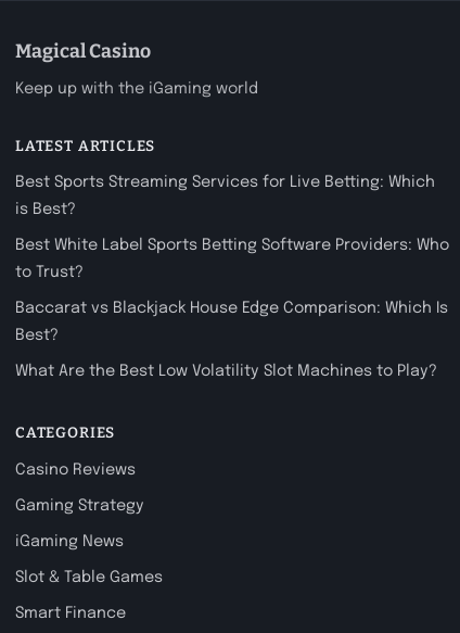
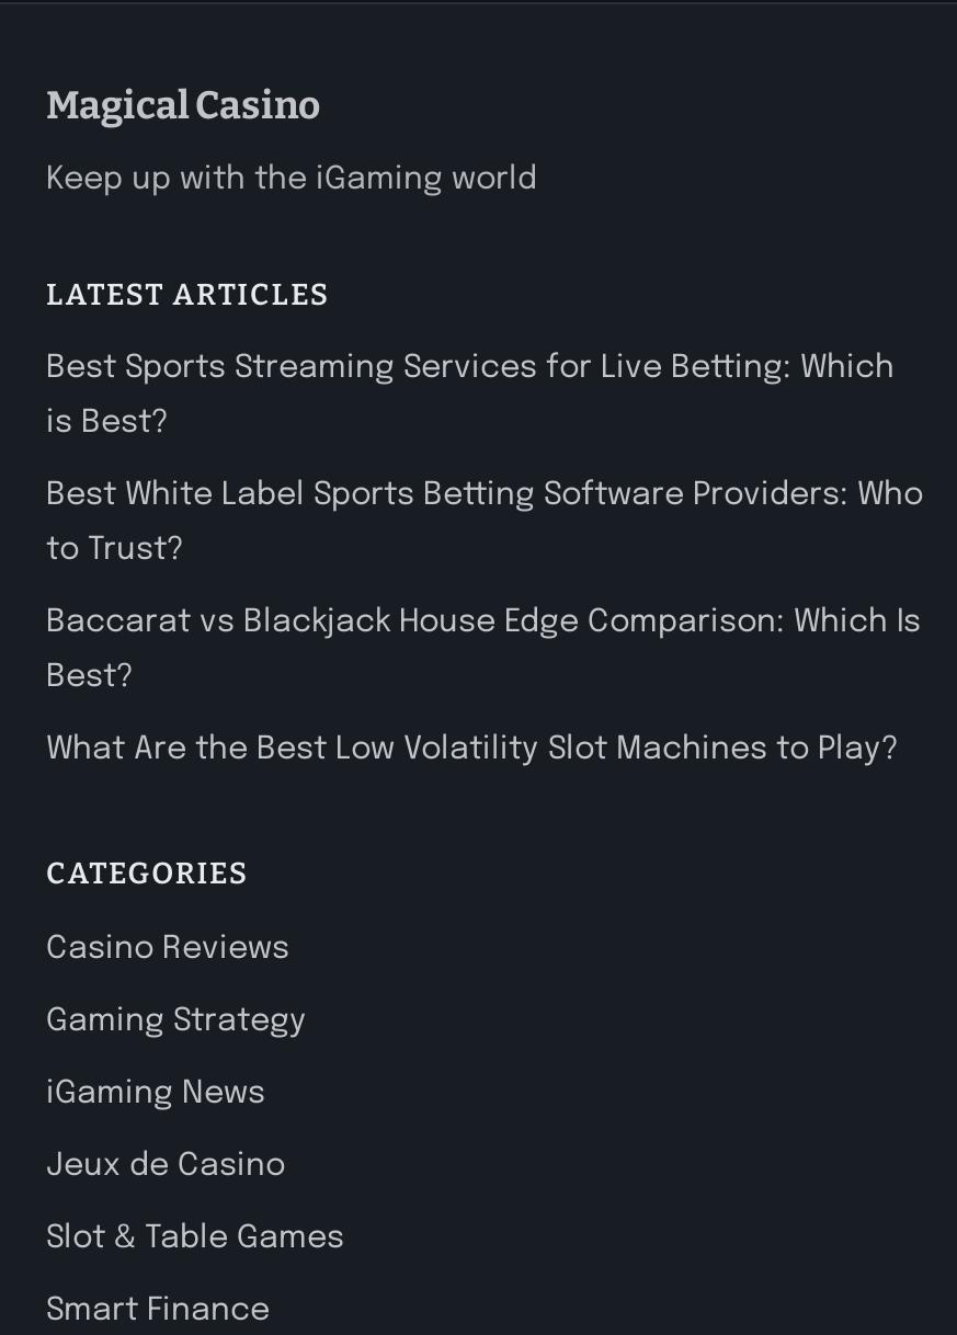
+ Jeux de Casino
